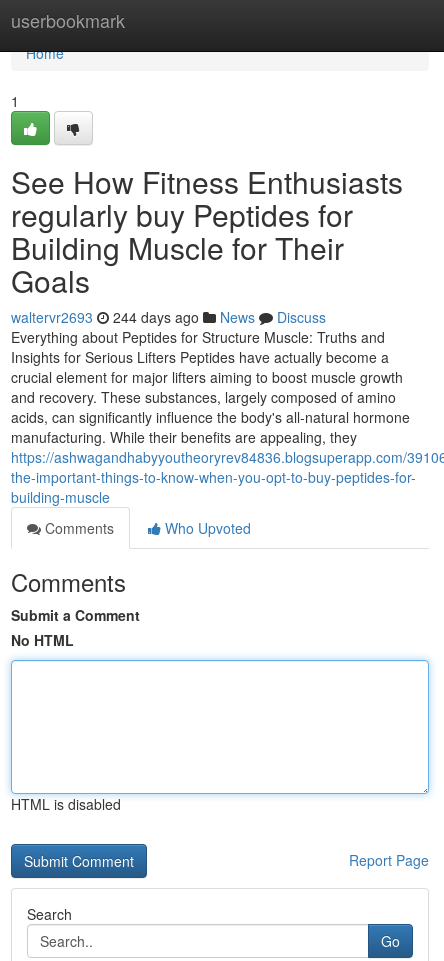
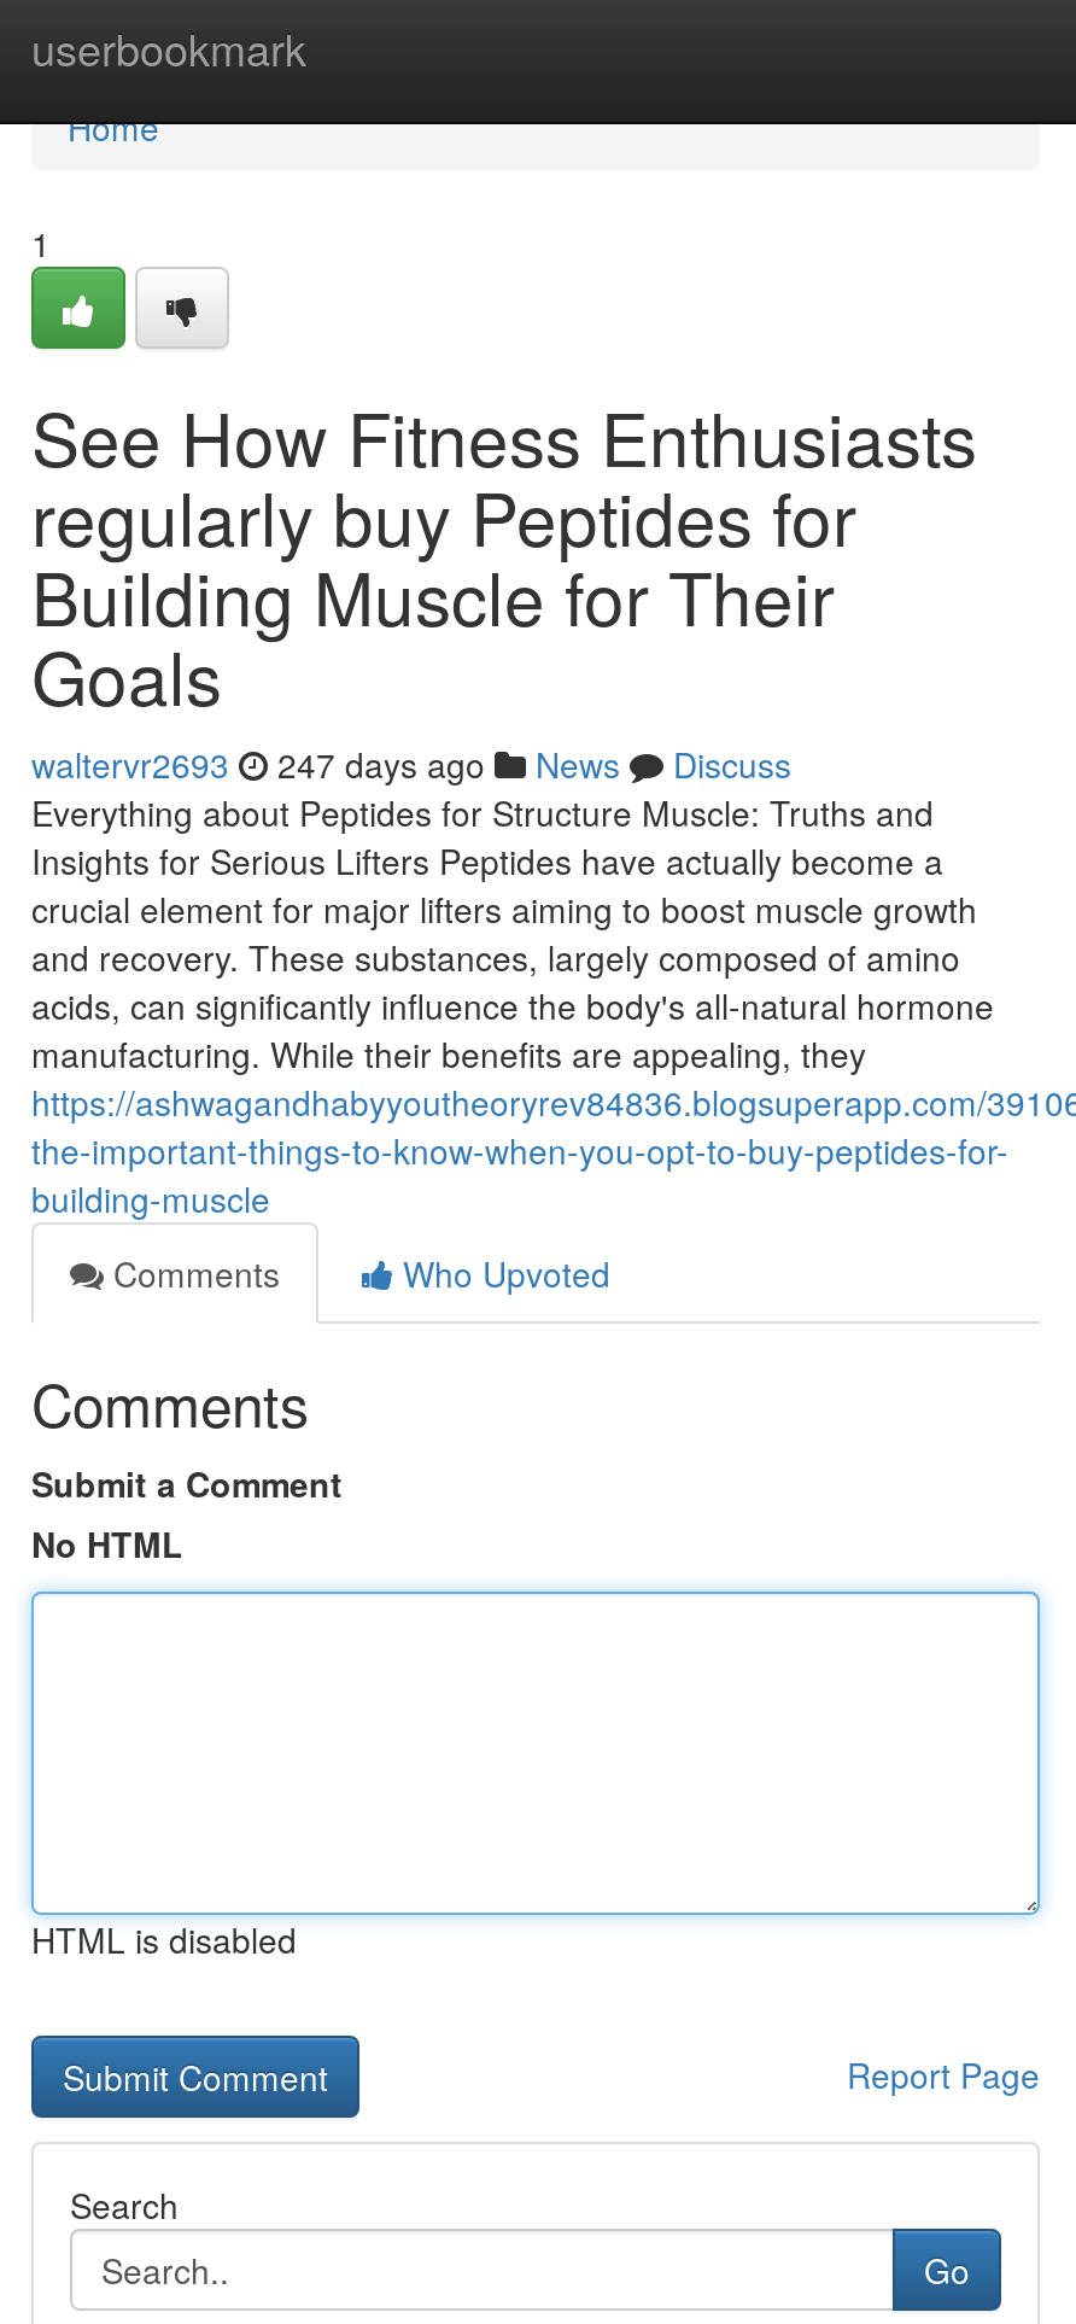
- waltervr2693 244 days ago News Discuss
+ waltervr2693 247 days ago News Discuss
